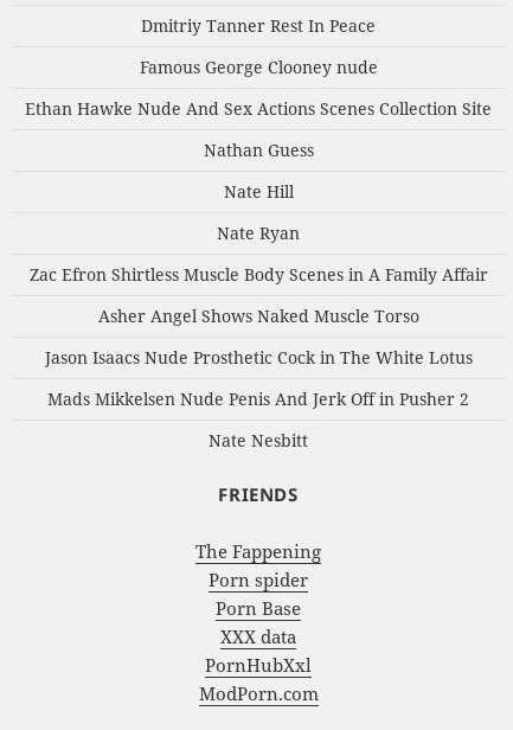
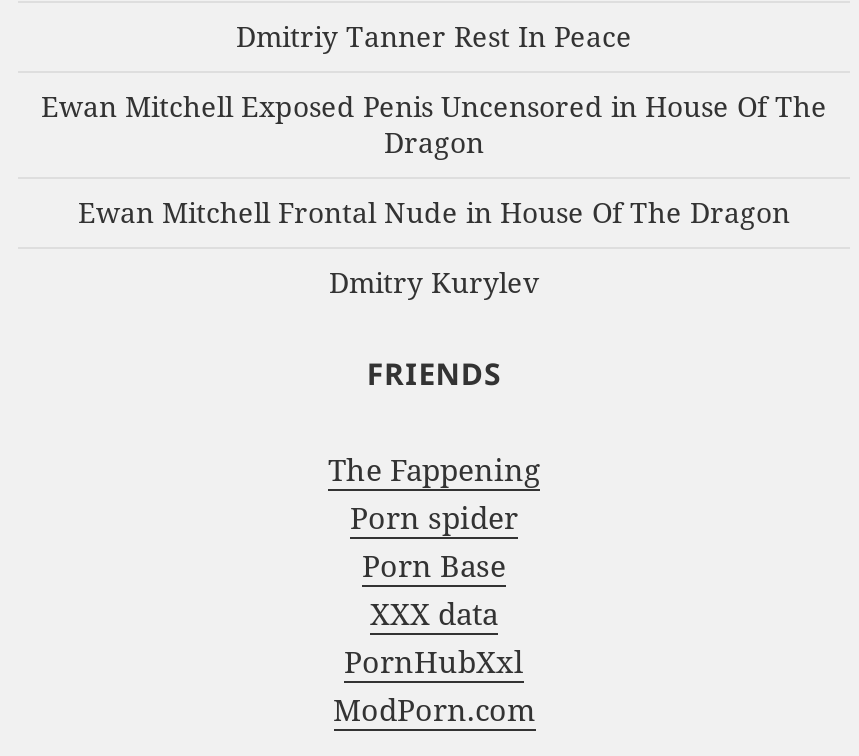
- Famous George Clooney nude
- Ethan Hawke Nude And Sex Actions Scenes Collection Site
- Nathan Guess
- Nate Hill
- Nate Ryan
- Zac Efron Shirtless Muscle Body Scenes in A Family Affair
- Asher Angel Shows Naked Muscle Torso
- Jason Isaacs Nude Prosthetic Cock in The White Lotus
- Mads Mikkelsen Nude Penis And Jerk Off in Pusher 2
- Nate Nesbitt
+ Ewan Mitchell Exposed Penis Uncensored in House Of The
+ Dragon
+ Ewan Mitchell Frontal Nude in House Of The Dragon
+ Dmitry Kurylev
